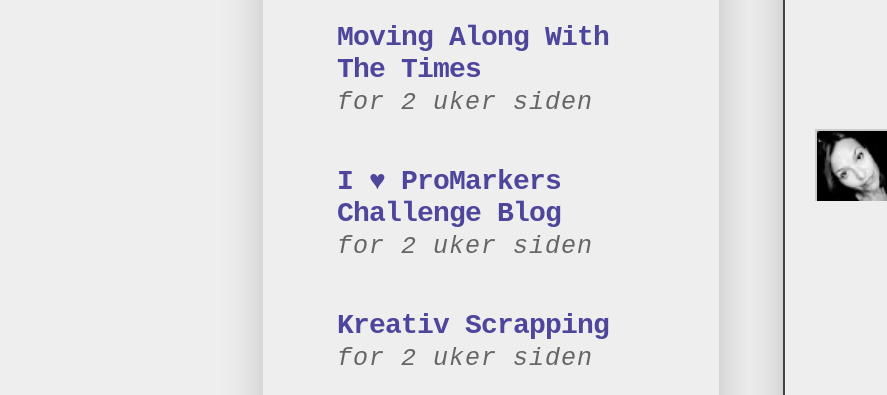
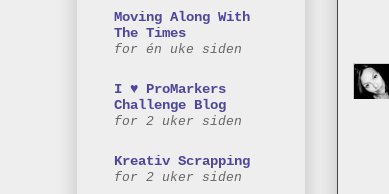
- for 2 uker siden
+ for én uke siden
